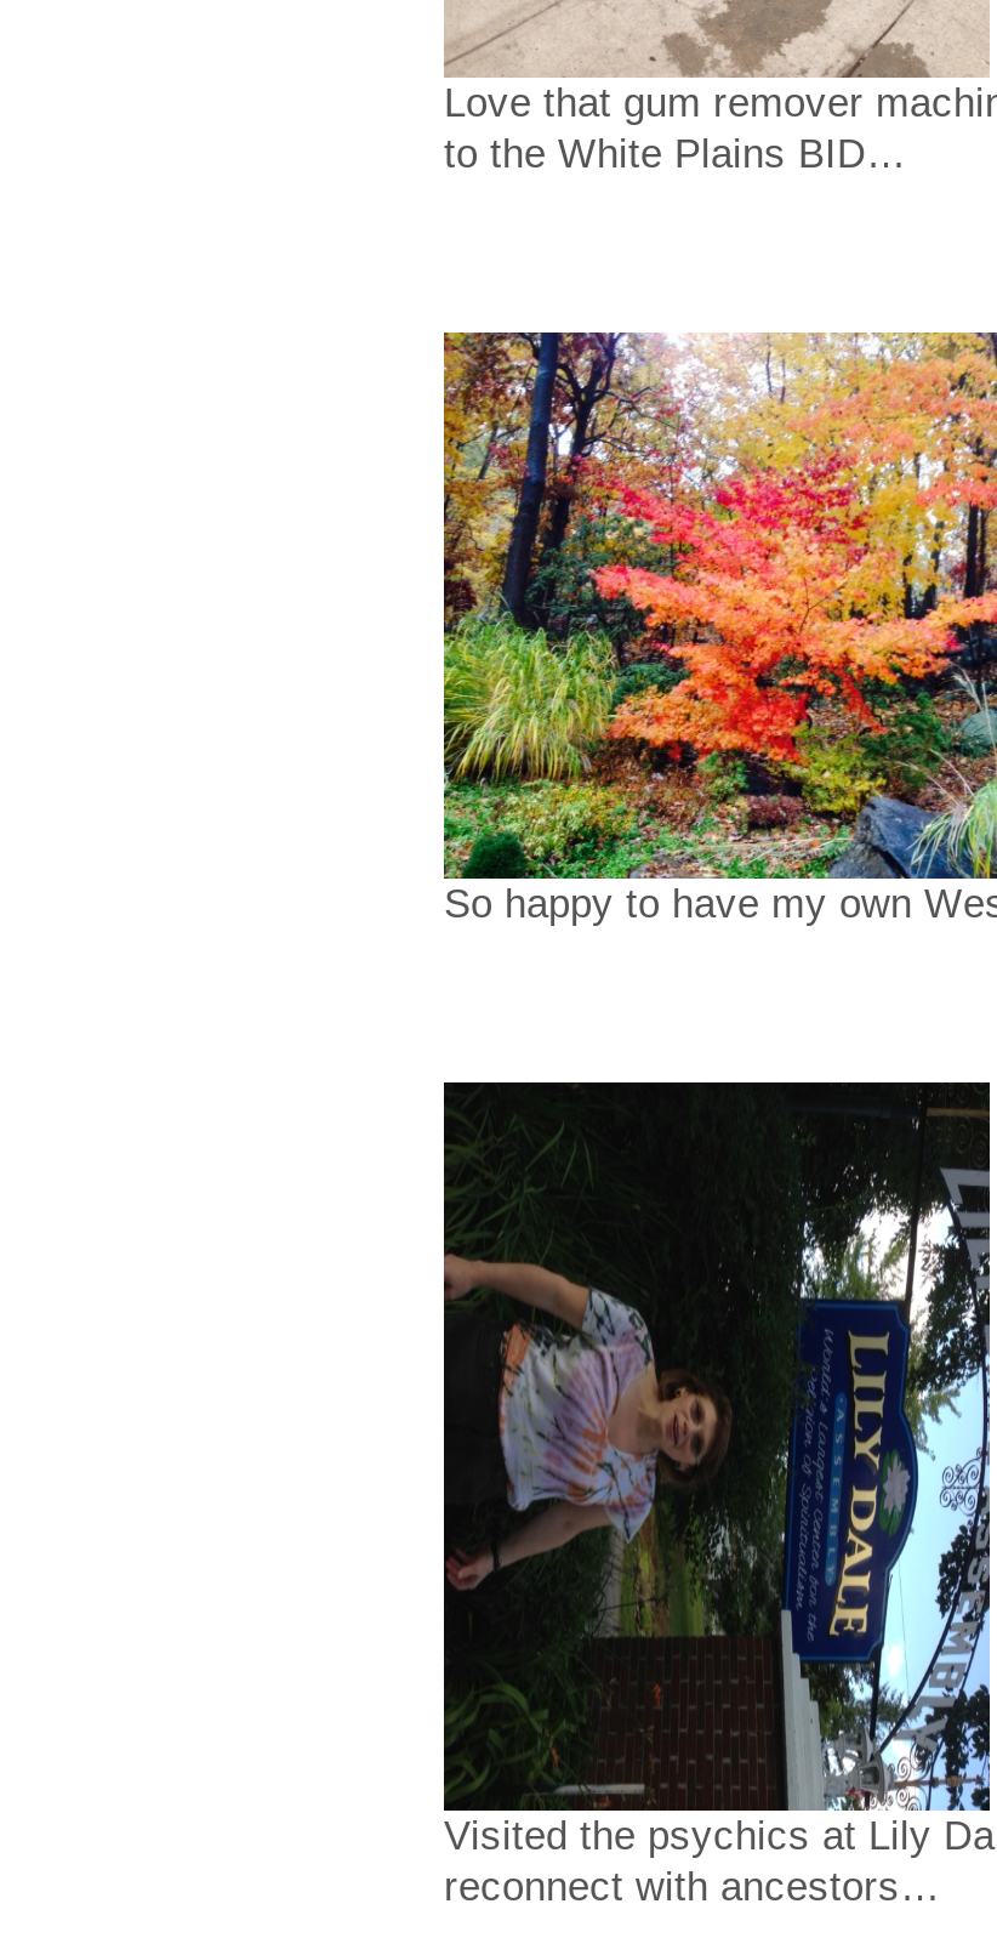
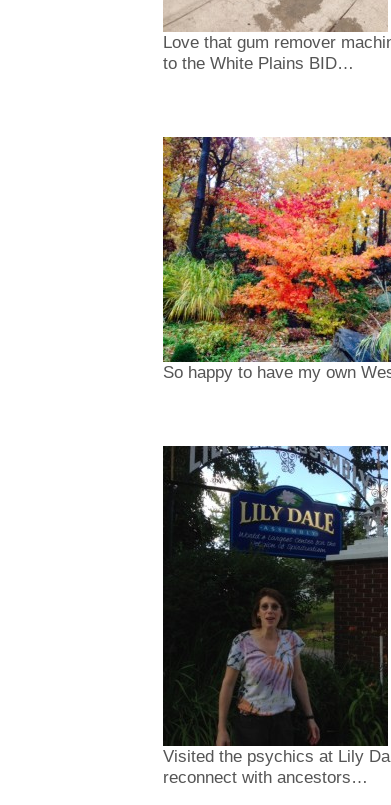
- [image]
+ [image]
